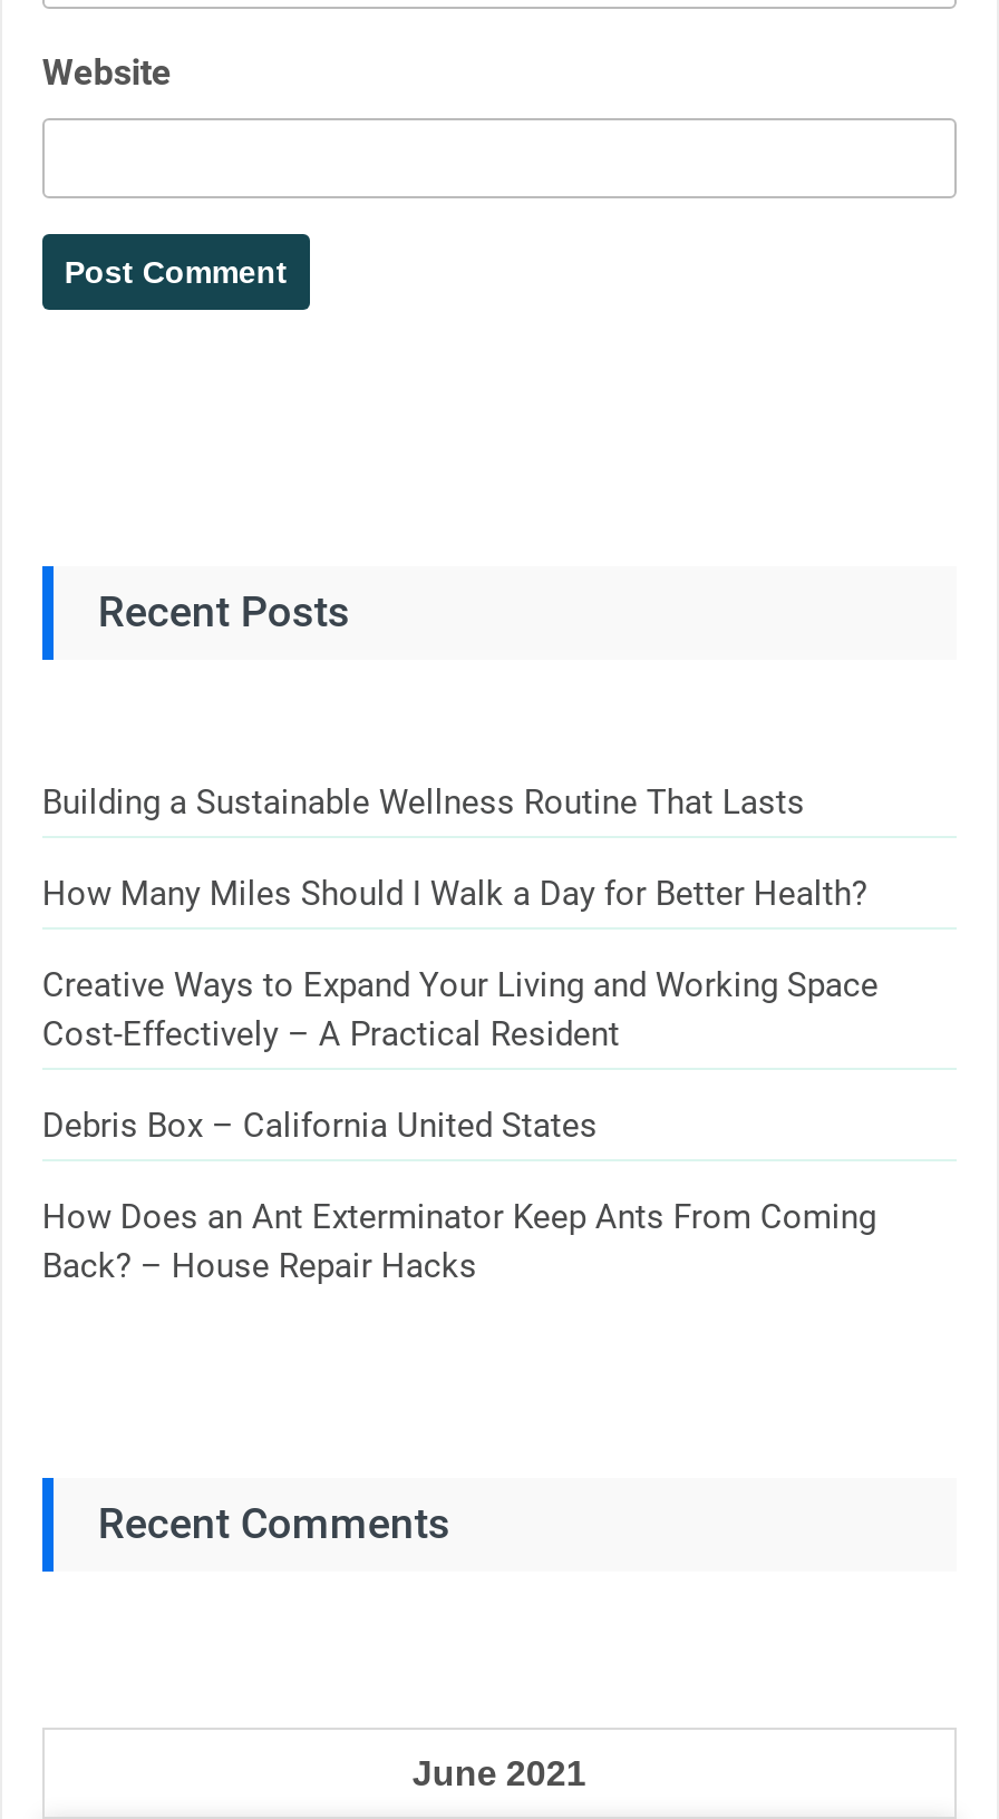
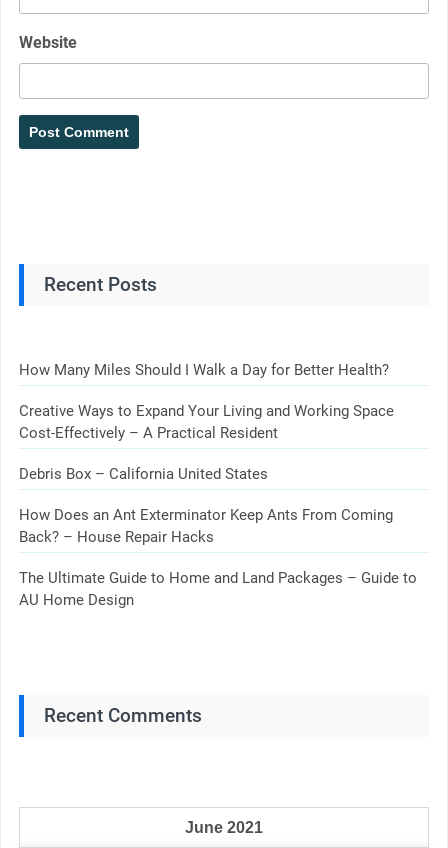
- Building a Sustainable Wellness Routine That Lasts

moved up: How Many Miles Should I Walk a Day for Better Health? | Creative Ways to Expand Your Living and Working Space | Cost-Effectively – A Practical Resident | Debris Box – California United States | How Does an Ant Exterminator Keep Ants From Coming | Back? – House Repair Hacks

+ The Ultimate Guide to Home and Land Packages – Guide to
+ AU Home Design
